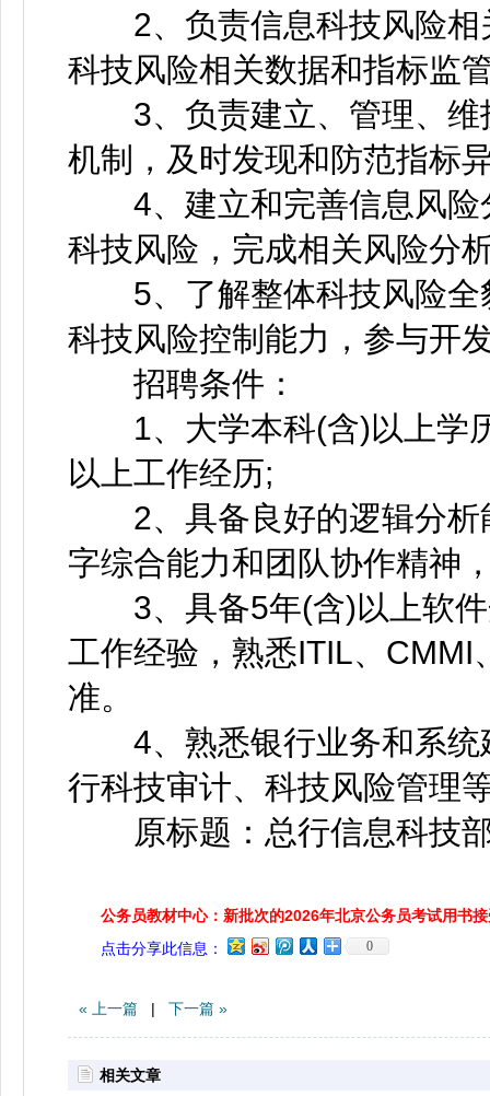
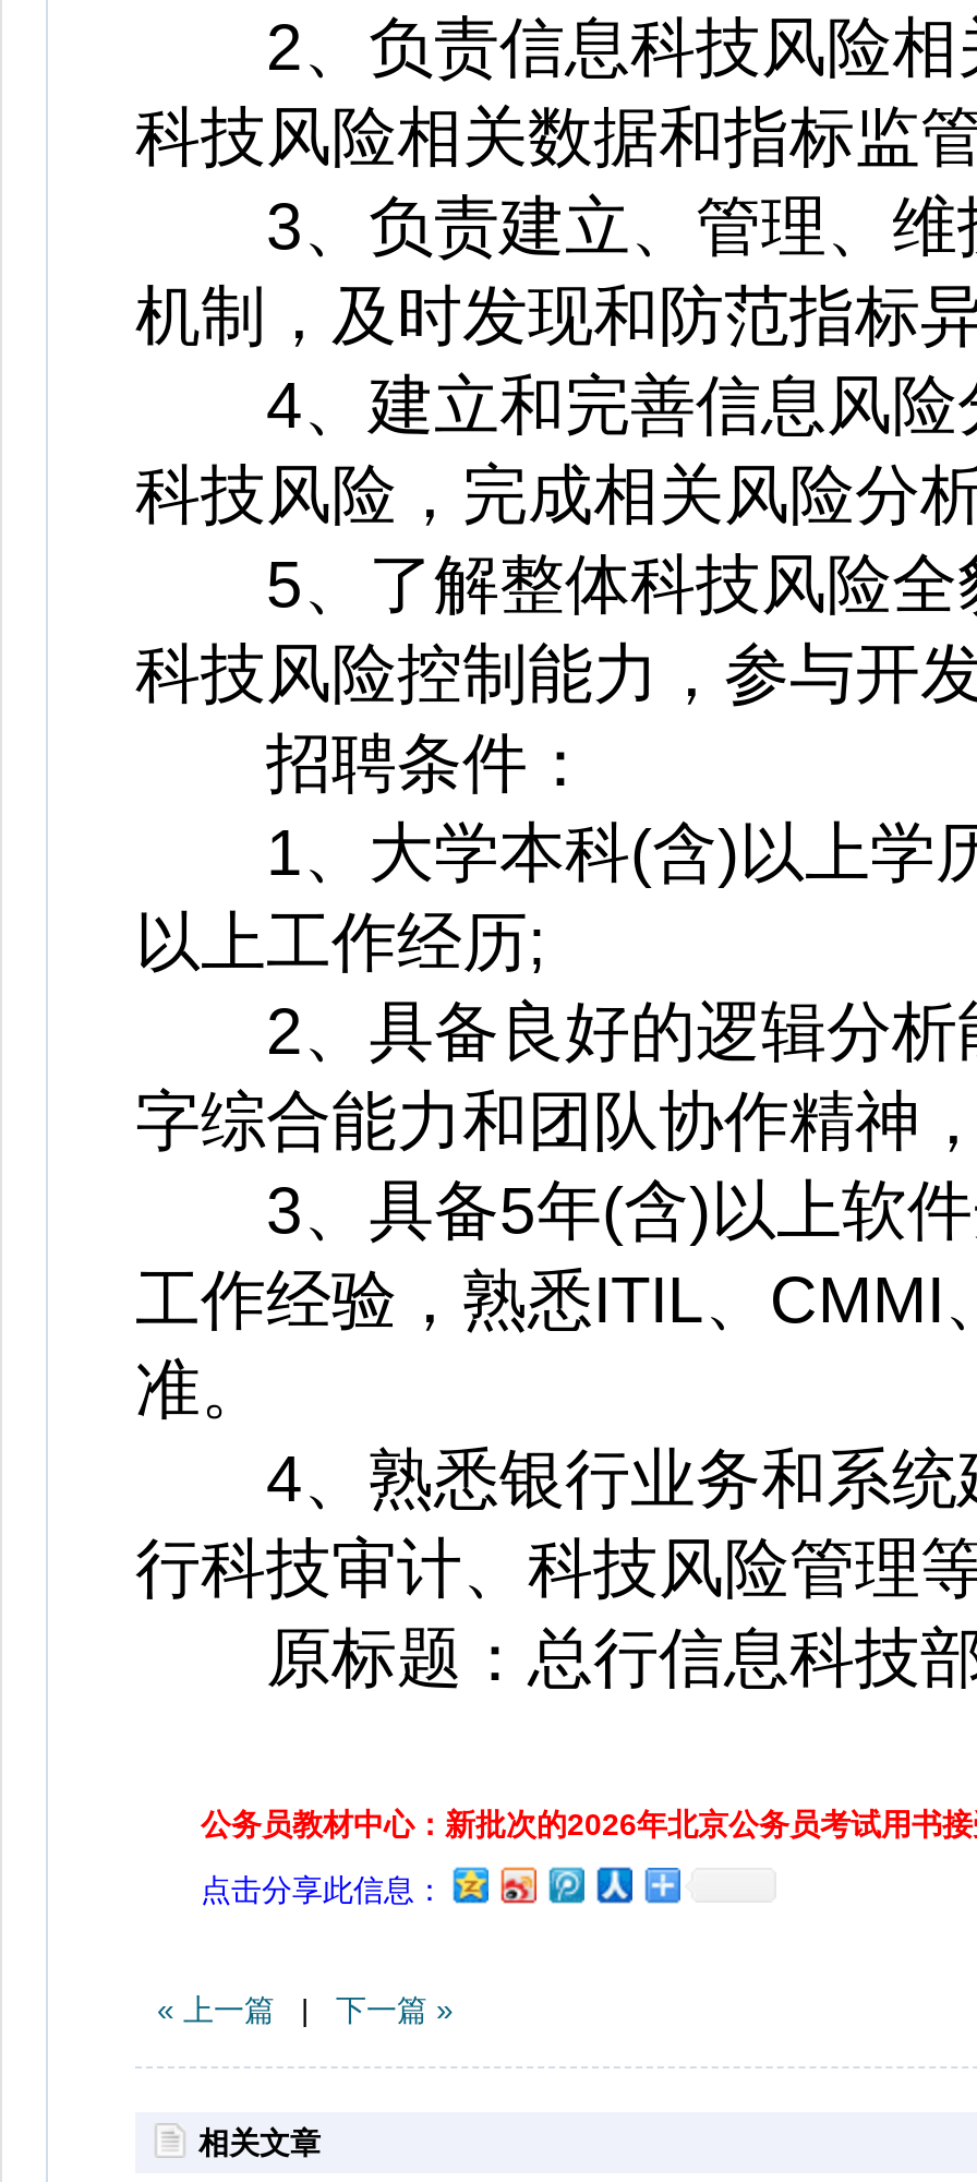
- 0
